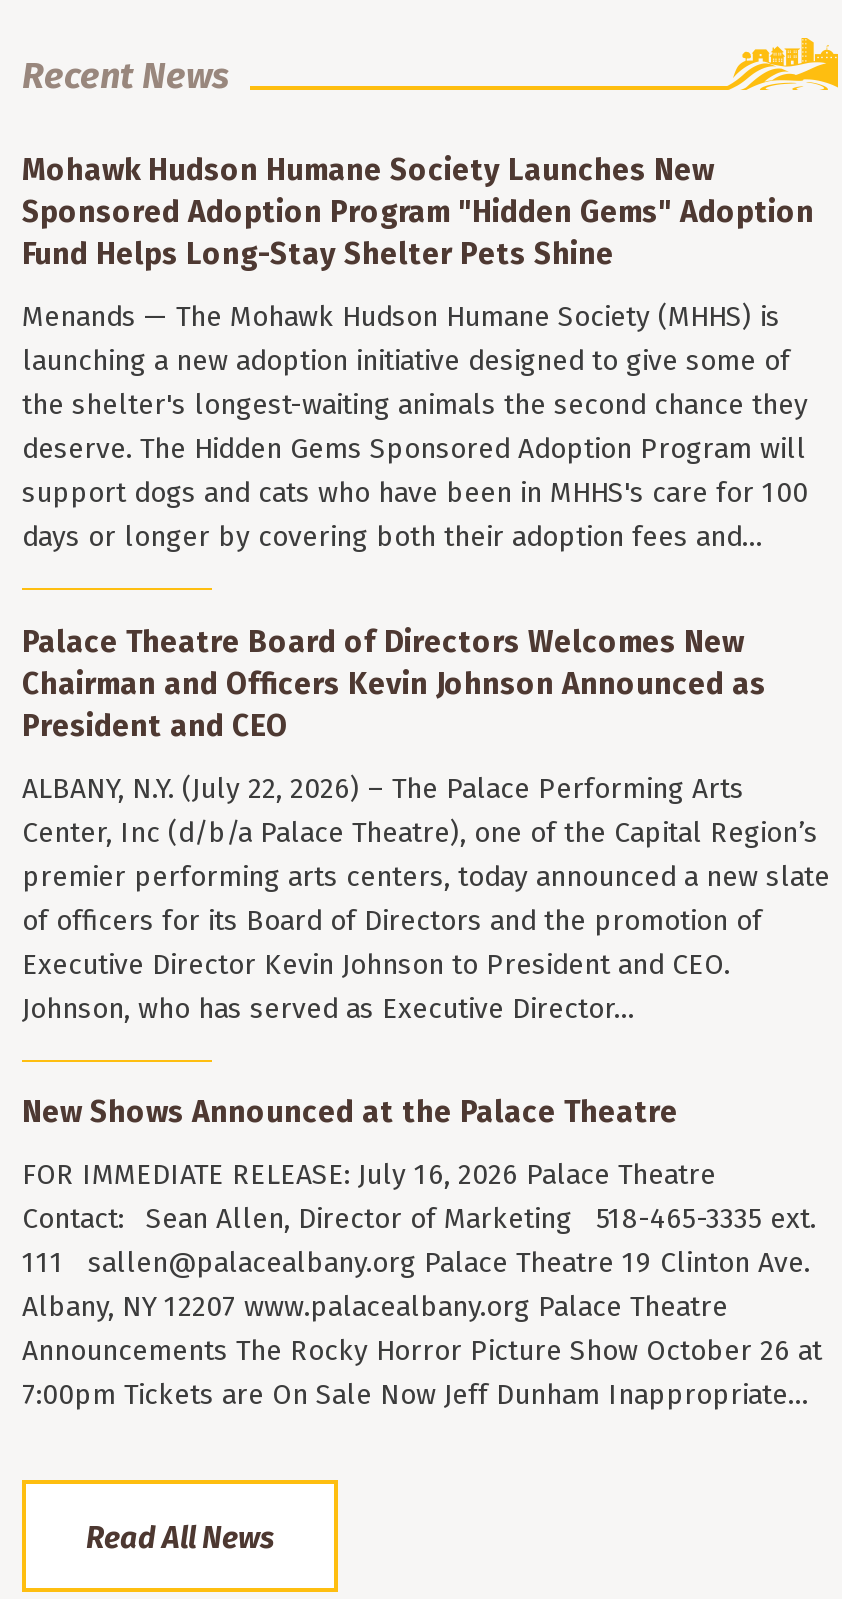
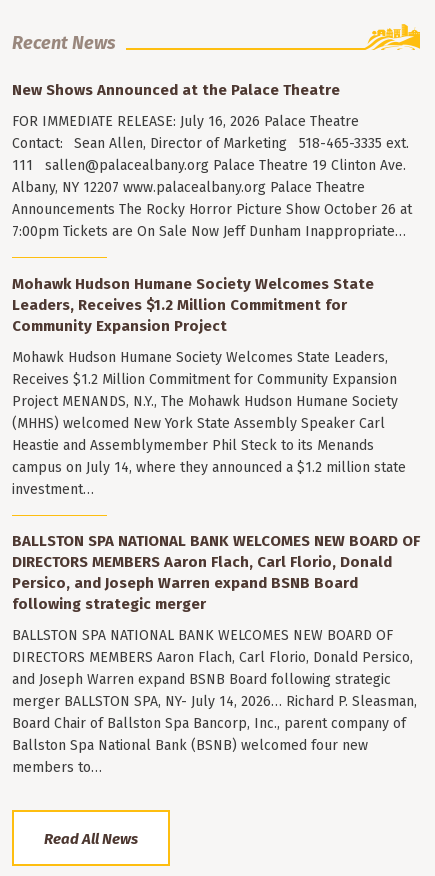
- Mohawk Hudson Humane Society Launches New
- Sponsored Adoption Program "Hidden Gems" Adoption
- Fund Helps Long-Stay Shelter Pets Shine
- Menands — The Mohawk Hudson Humane Society (MHHS) is
- launching a new adoption initiative designed to give some of
- the shelter's longest-waiting animals the second chance they
- deserve. The Hidden Gems Sponsored Adoption Program will
- support dogs and cats who have been in MHHS's care for 100
- days or longer by covering both their adoption fees and…
- Palace Theatre Board of Directors Welcomes New
- Chairman and Officers Kevin Johnson Announced as
- President and CEO
- ALBANY, N.Y. (July 22, 2026) – The Palace Performing Arts
- Center, Inc (d/b/a Palace Theatre), one of the Capital Region’s
- premier performing arts centers, today announced a new slate
- of officers for its Board of Directors and the promotion of
- Executive Director Kevin Johnson to President and CEO.
- Johnson, who has served as Executive Director…

moved up: New Shows Announced at the Palace Theatre | FOR IMMEDIATE RELEASE: July 16, 2026 Palace Theatre | Contact: Sean Allen, Director of Marketing 518-465-3335 ext. | 111 sallen@palacealbany.org Palace Theatre 19 Clinton Ave. | Albany, NY 12207 www.palacealbany.org Palace Theatre | Announcements The Rocky Horror Picture Show October 26 at | 7:00pm Tickets are On Sale Now Jeff Dunham Inappropriate…

+ Mohawk Hudson Humane Society Welcomes State
+ Leaders, Receives $1.2 Million Commitment for
+ Community Expansion Project
+ Mohawk Hudson Humane Society Welcomes State Leaders,
+ Receives $1.2 Million Commitment for Community Expansion
+ Project MENANDS, N.Y., The Mohawk Hudson Humane Society
+ (MHHS) welcomed New York State Assembly Speaker Carl
+ Heastie and Assemblymember Phil Steck to its Menands
+ campus on July 14, where they announced a $1.2 million state
+ investment…
+ BALLSTON SPA NATIONAL BANK WELCOMES NEW BOARD OF
+ DIRECTORS MEMBERS Aaron Flach, Carl Florio, Donald
+ Persico, and Joseph Warren expand BSNB Board
+ following strategic merger
+ BALLSTON SPA NATIONAL BANK WELCOMES NEW BOARD OF
+ DIRECTORS MEMBERS Aaron Flach, Carl Florio, Donald Persico,
+ and Joseph Warren expand BSNB Board following strategic
+ merger BALLSTON SPA, NY- July 14, 2026… Richard P. Sleasman,
+ Board Chair of Ballston Spa Bancorp, Inc., parent company of
+ Ballston Spa National Bank (BSNB) welcomed four new
+ members to…
